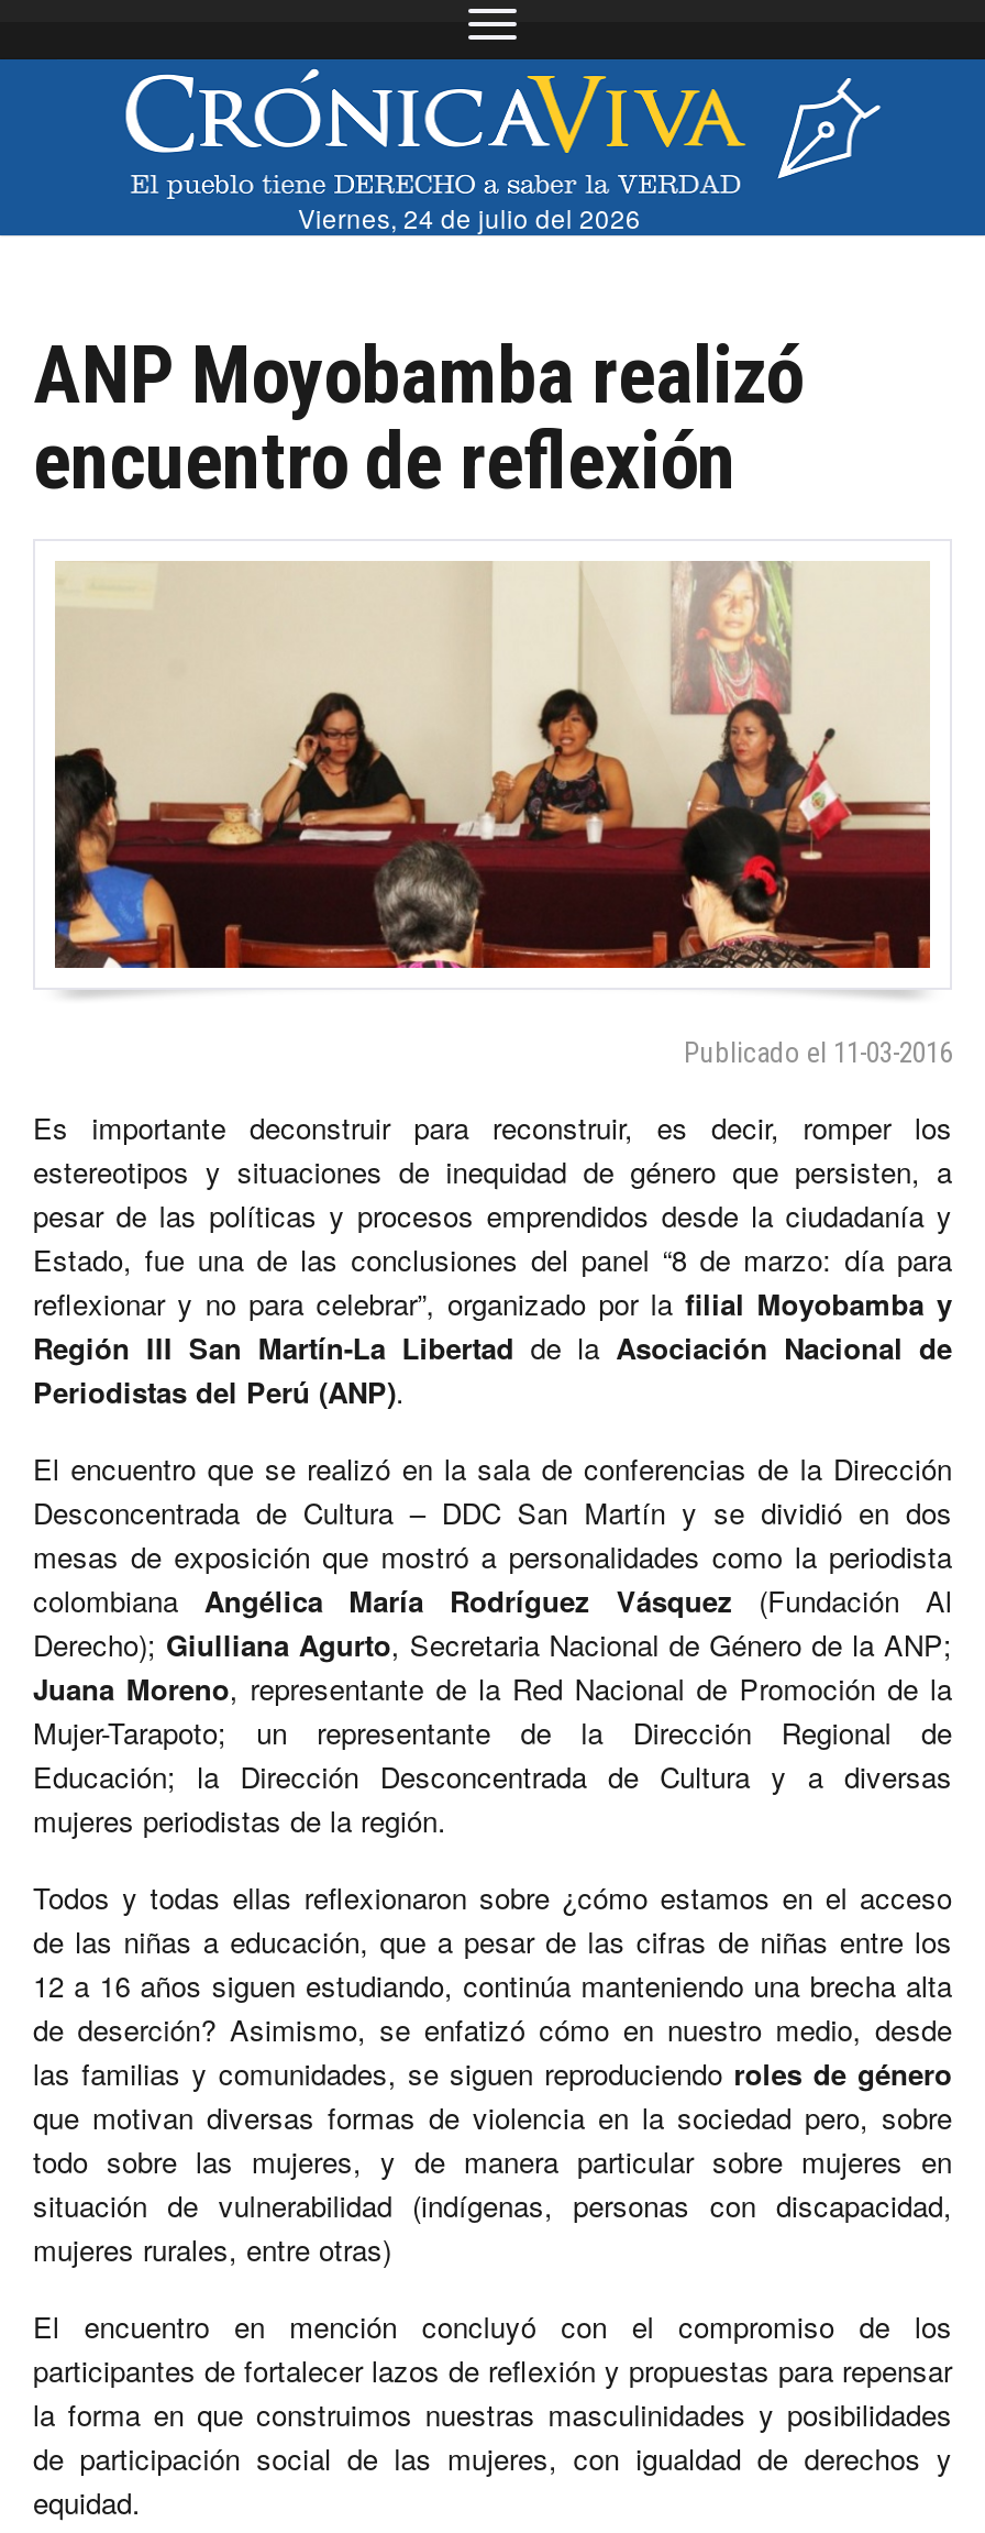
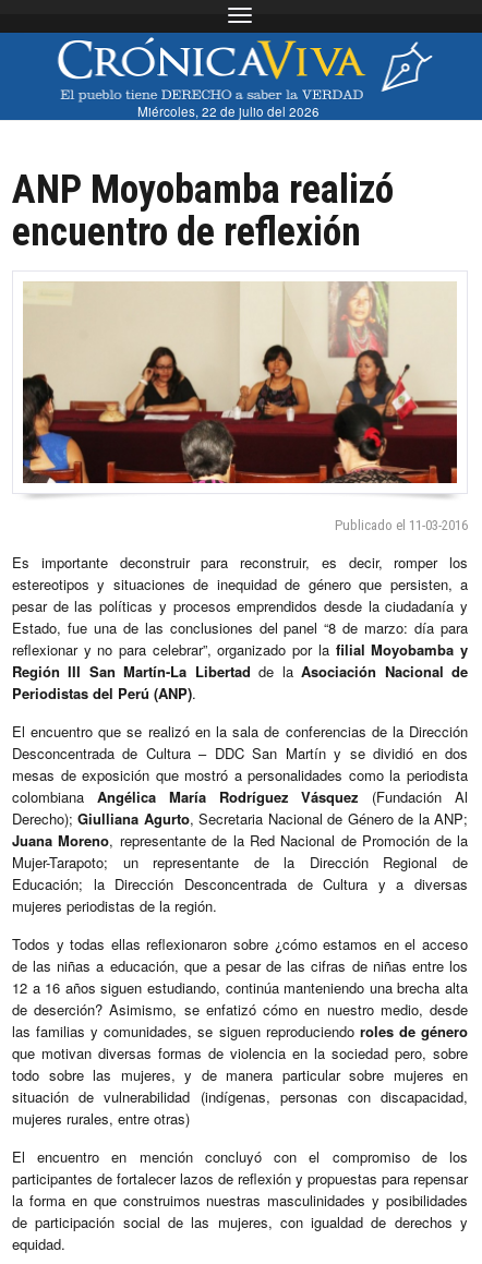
- Viernes, 24 de julio del 2026
+ Miércoles, 22 de julio del 2026
